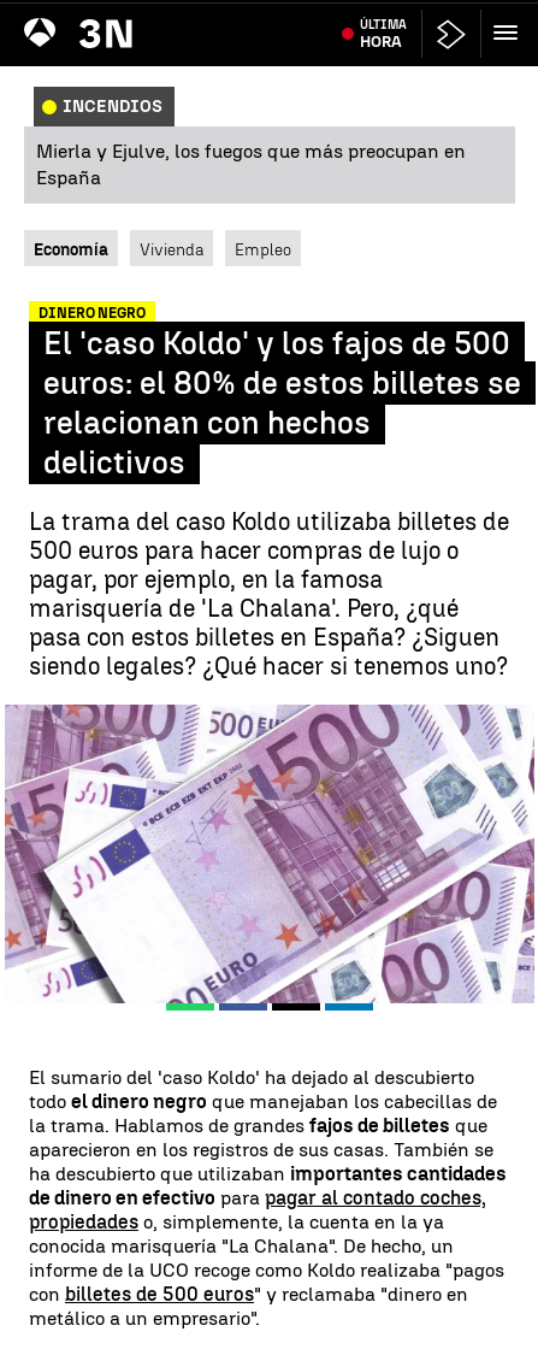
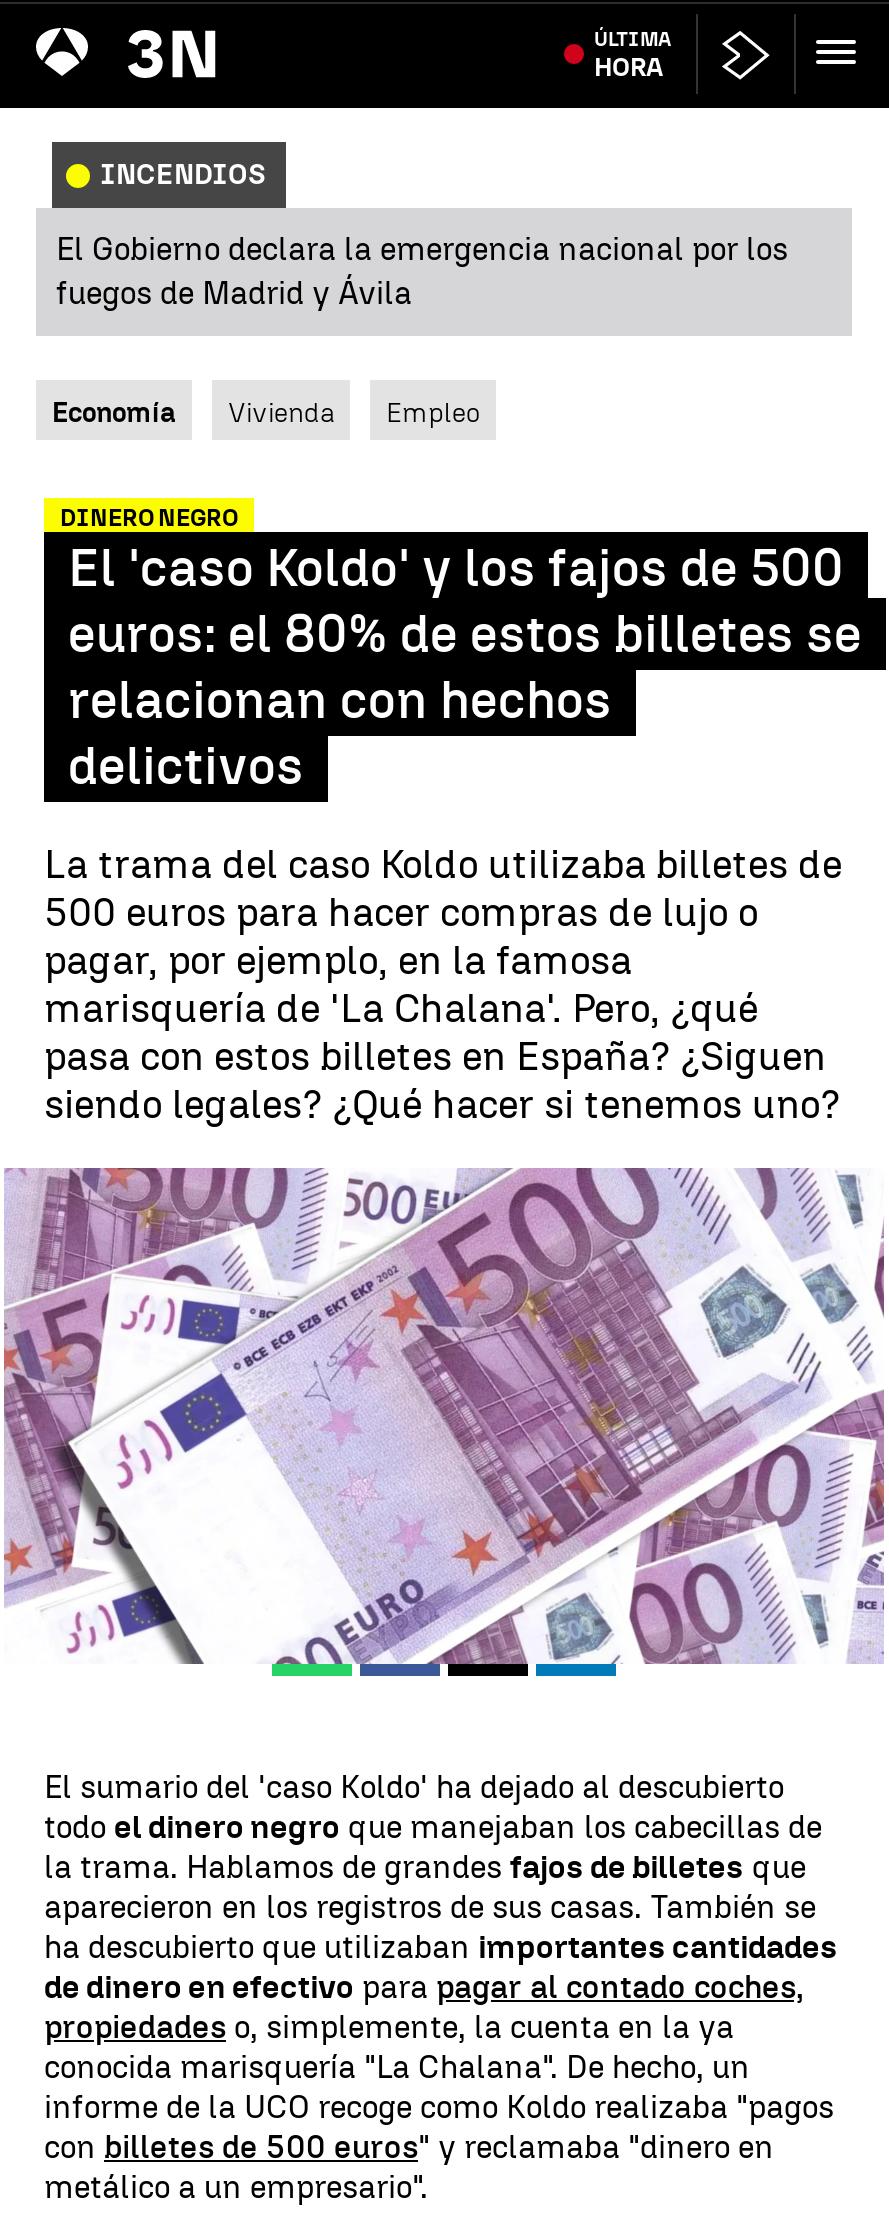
- Mierla y Ejulve, los fuegos que más preocupan en
- España
+ El Gobierno declara la emergencia nacional por los
+ fuegos de Madrid y Ávila
